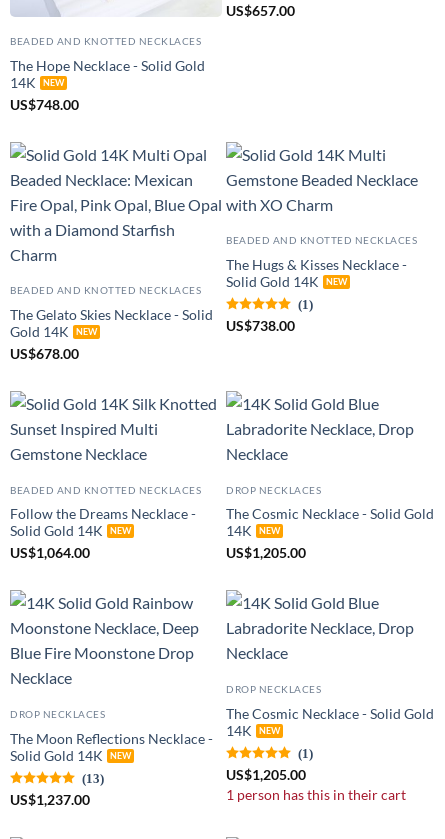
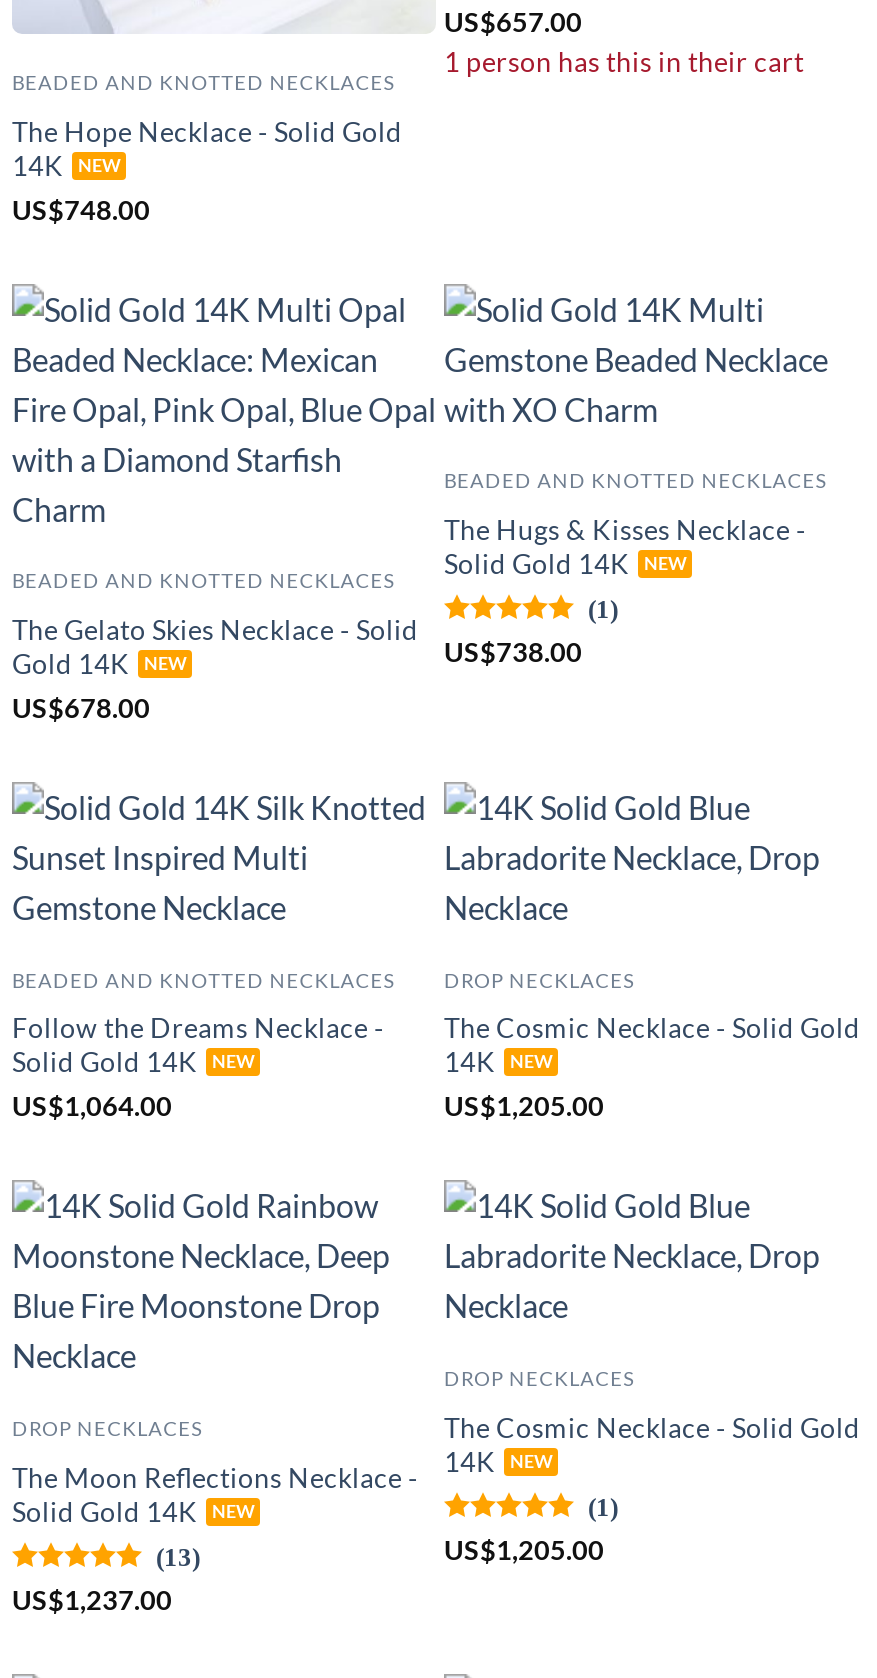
moved up: 1 person has this in their cart
